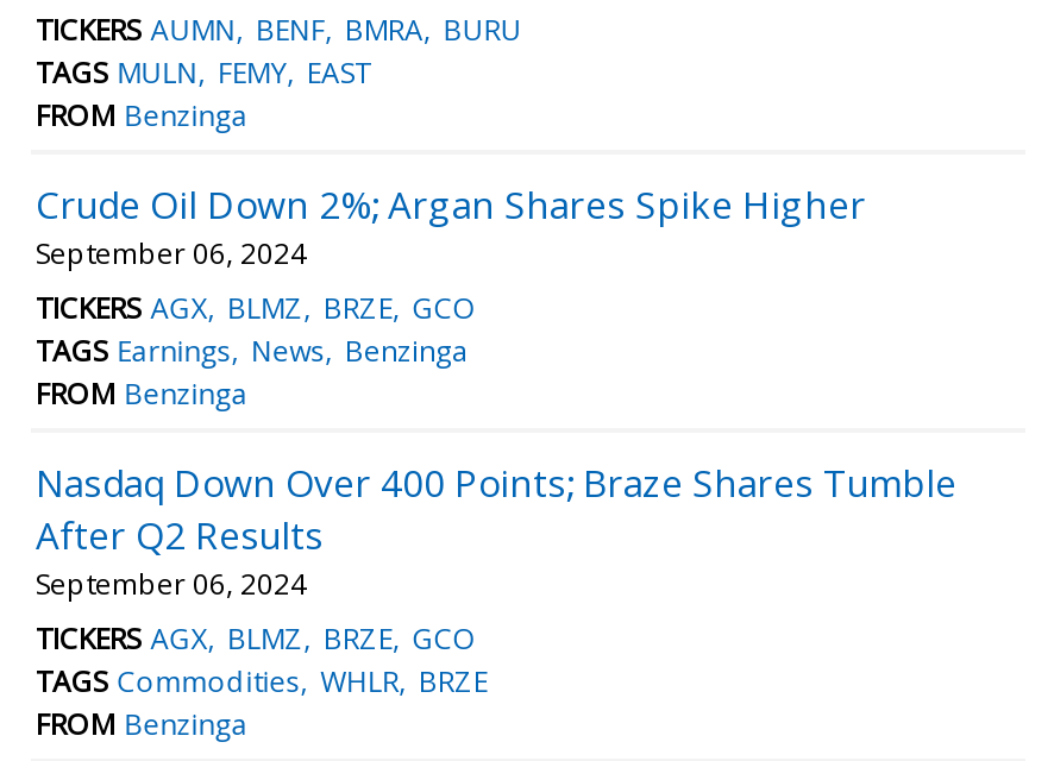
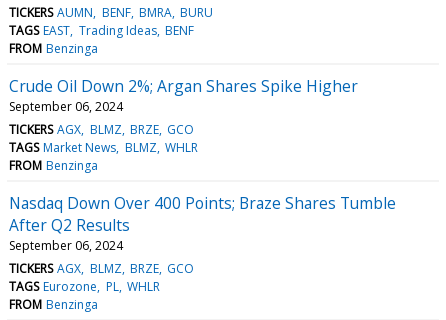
- TAGS MULN FEMY EAST
+ TAGS EAST Trading Ideas BENF

- TAGS Earnings News Benzinga
+ TAGS Market News BLMZ WHLR

- TAGS Commodities WHLR BRZE
+ TAGS Eurozone PL WHLR
